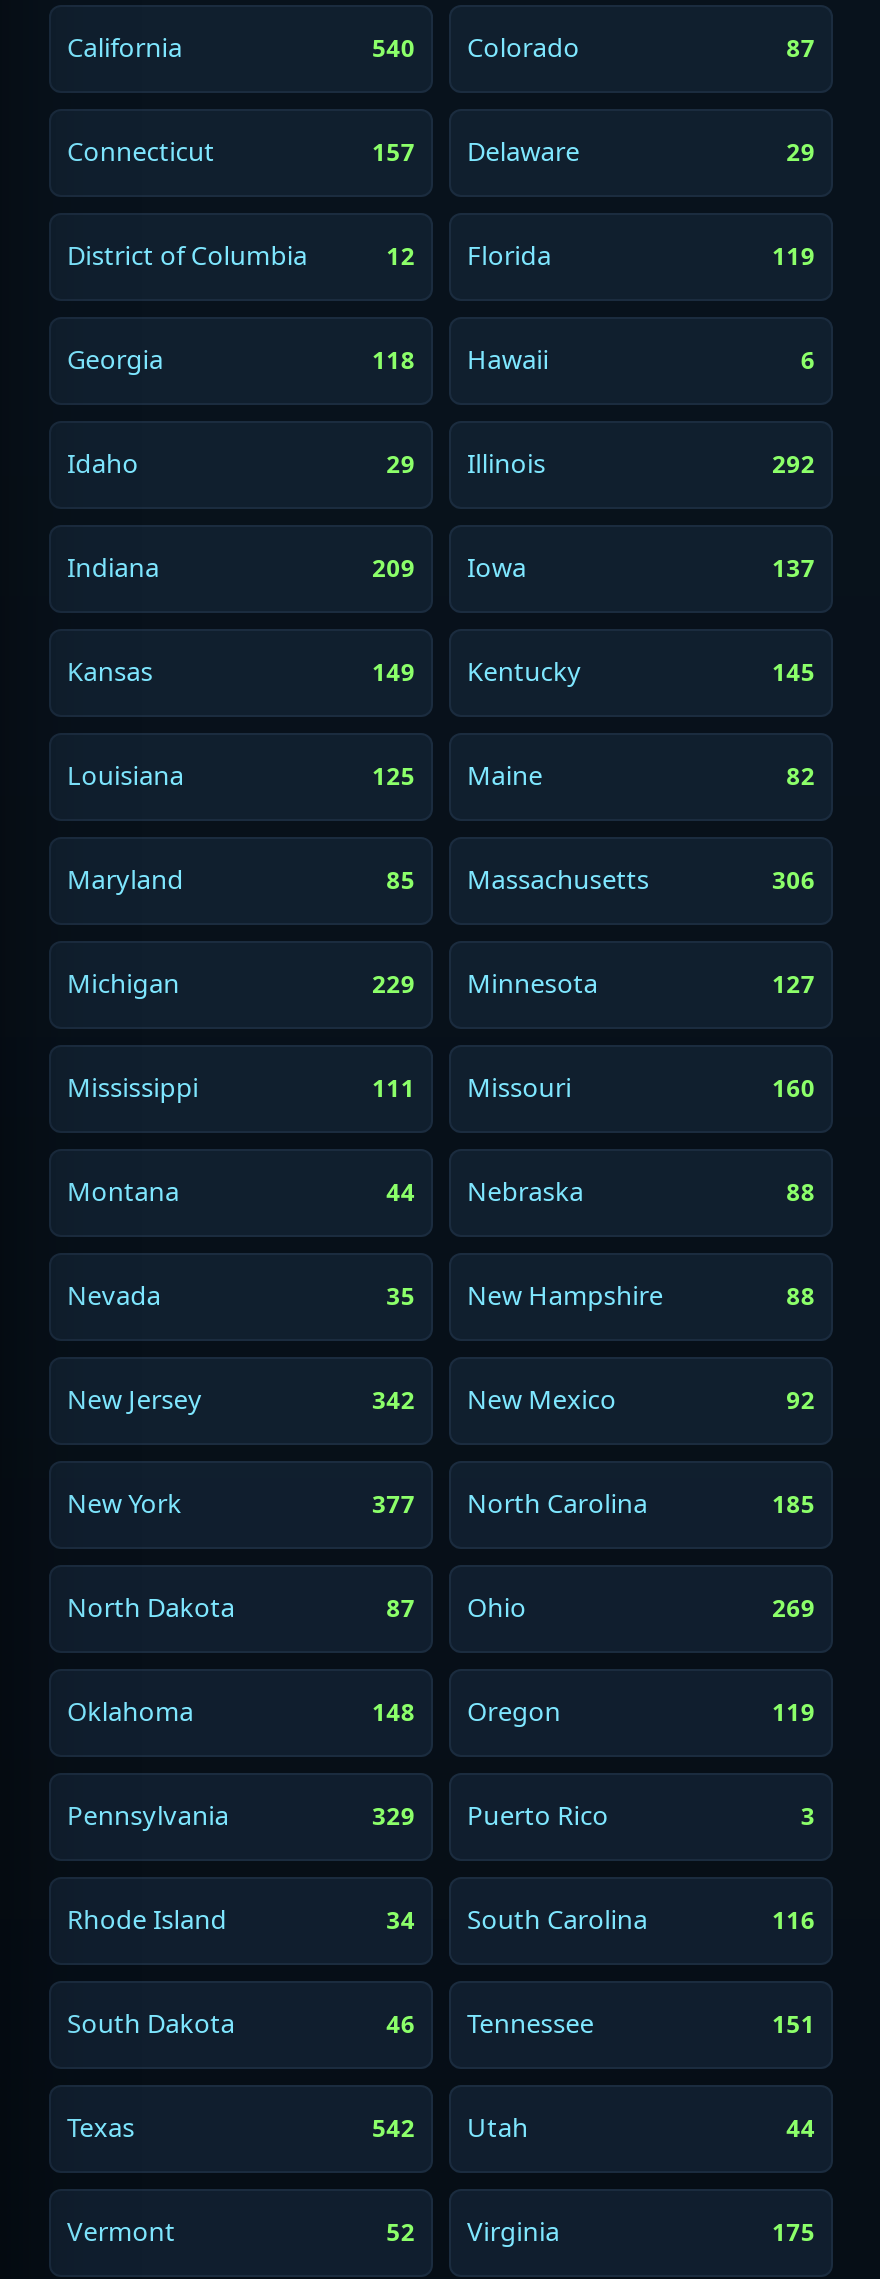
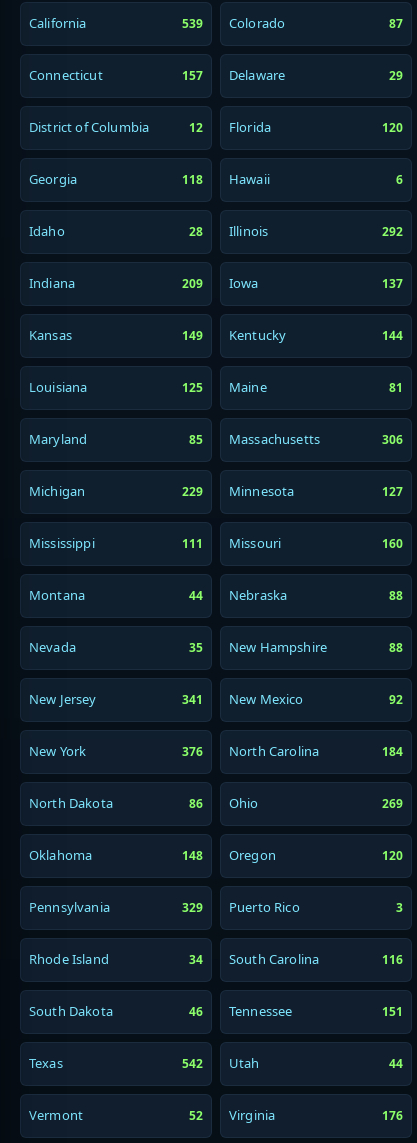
- 540 Colorado
+ 539 Colorado

- 119
+ 120

- 29 Illinois
+ 28 Illinois

- 145
+ 144

- 82
+ 81

- 342 New Mexico
+ 341 New Mexico

- 377 North Carolina
+ 376 North Carolina

- 185
+ 184

- 87 Ohio
+ 86 Ohio

- 119
+ 120

- 175
+ 176
